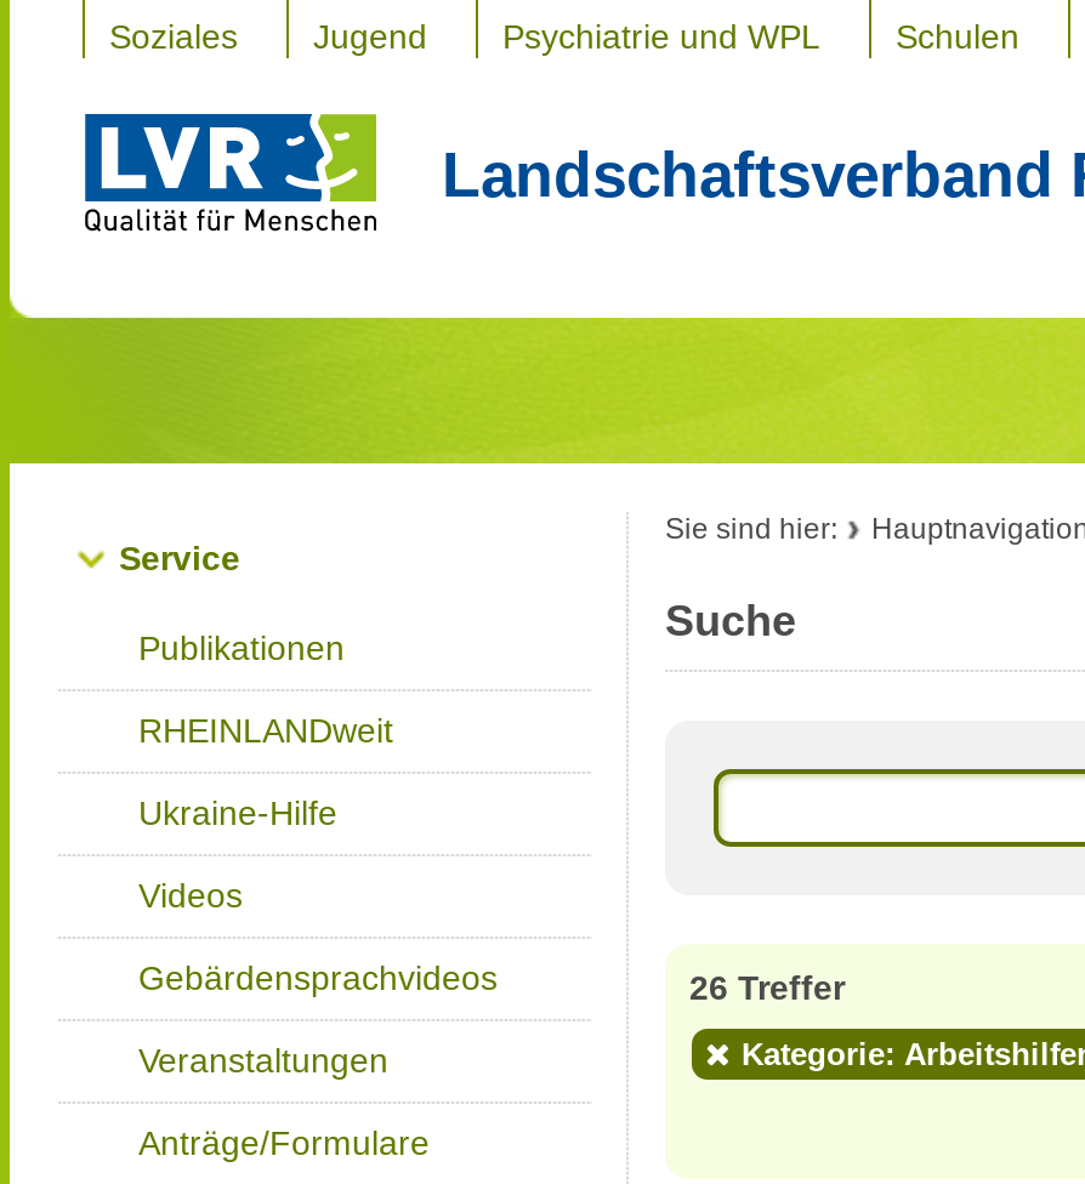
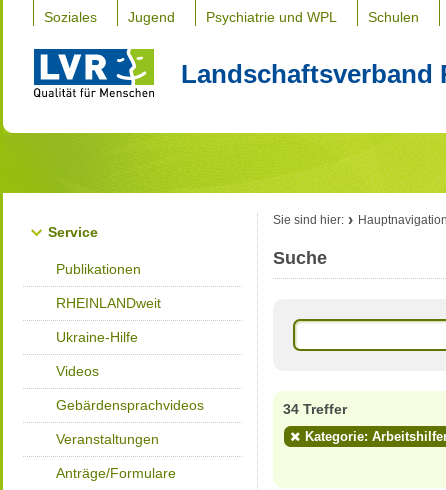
- 26 Treffer
+ 34 Treffer
